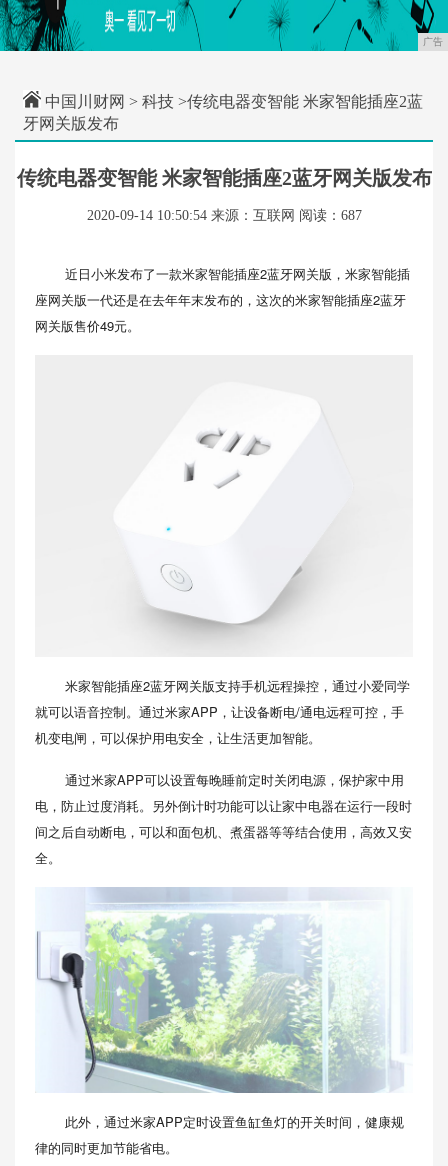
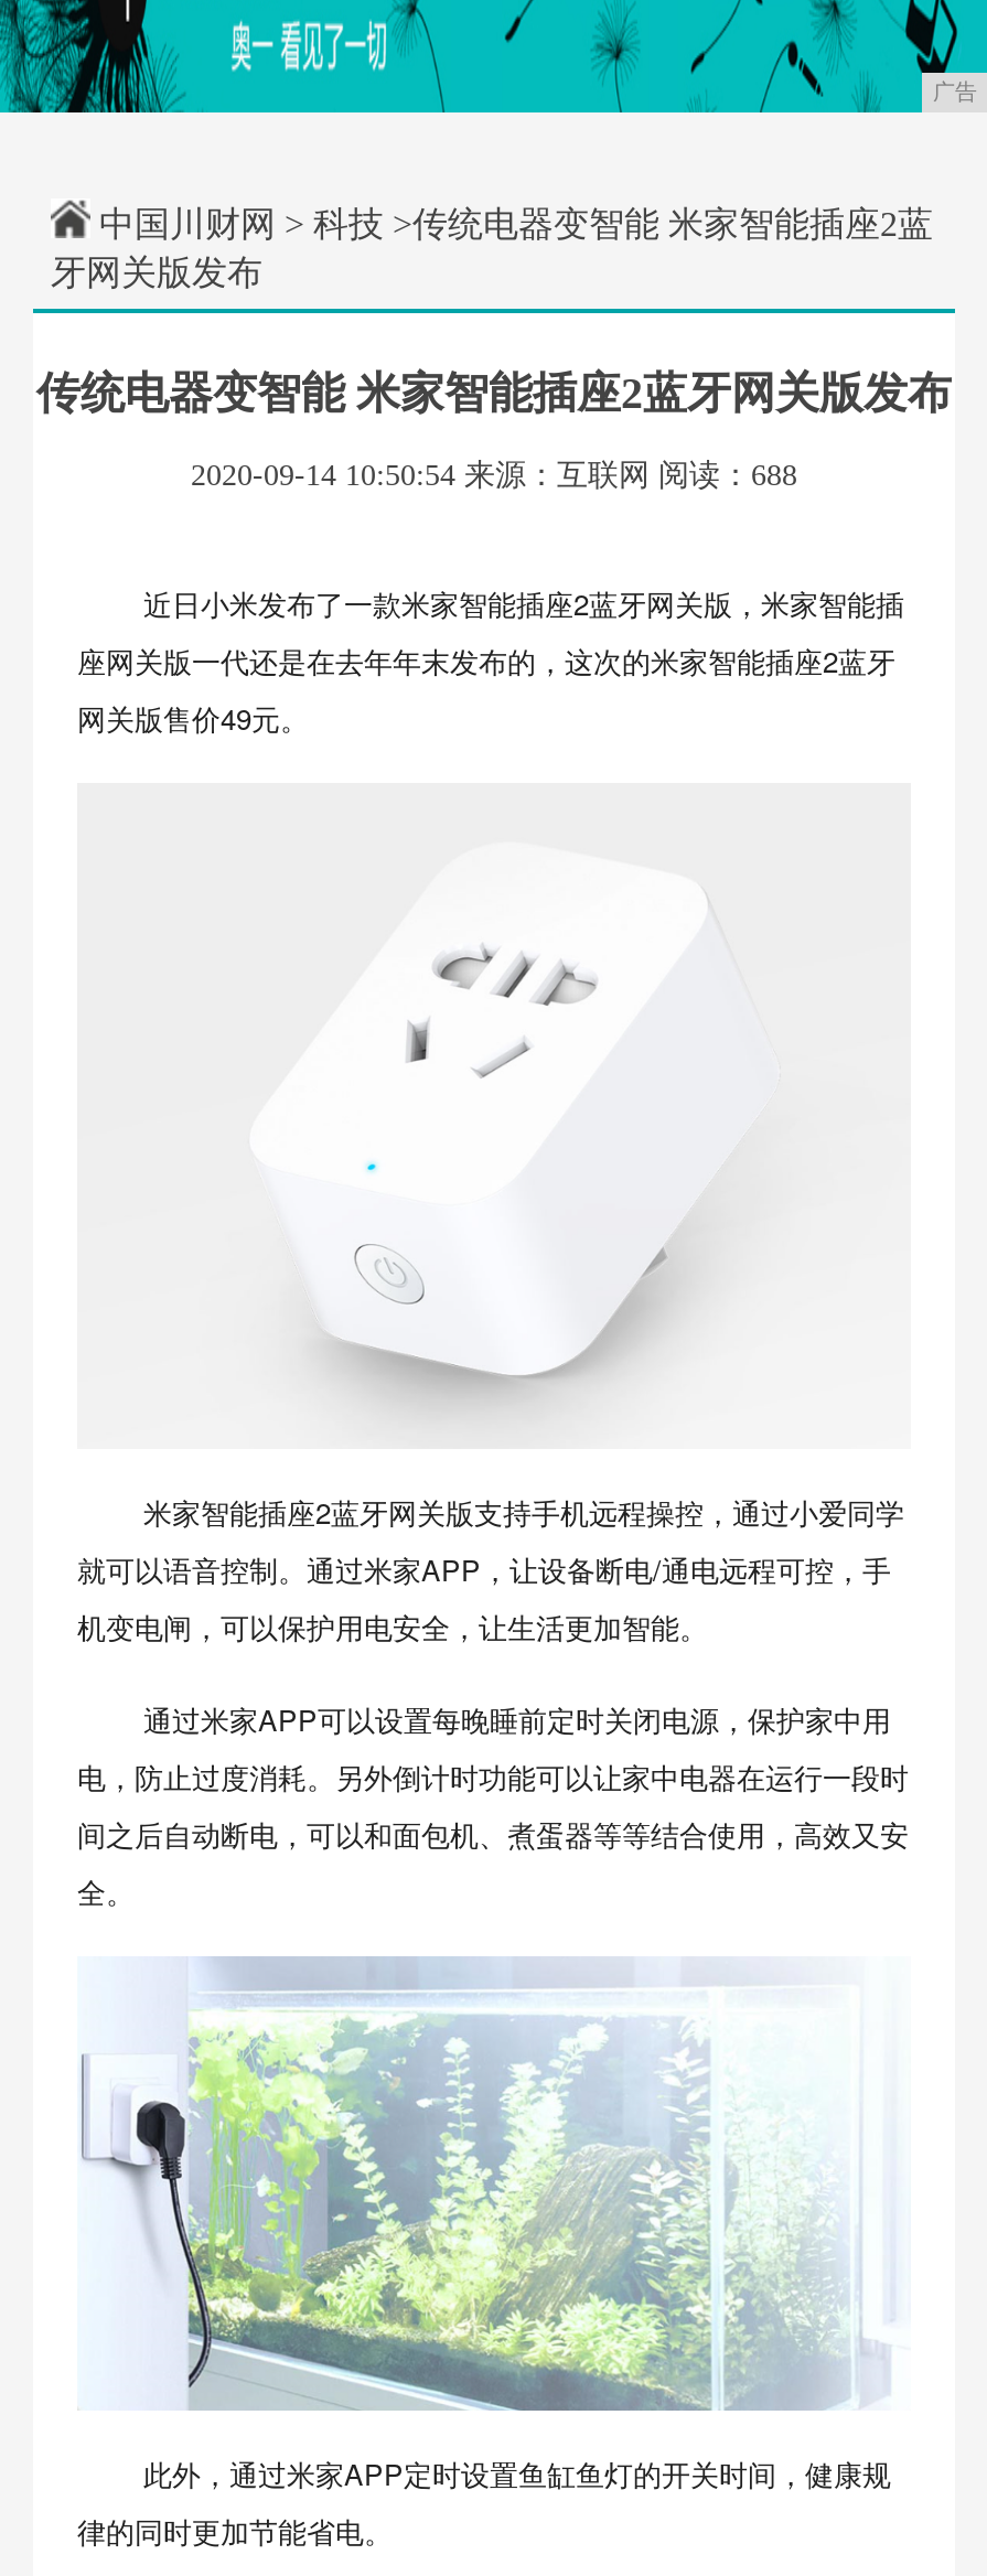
- 2020-09-14 10:50:54 来源：互联网 阅读：687
+ 2020-09-14 10:50:54 来源：互联网 阅读：688
